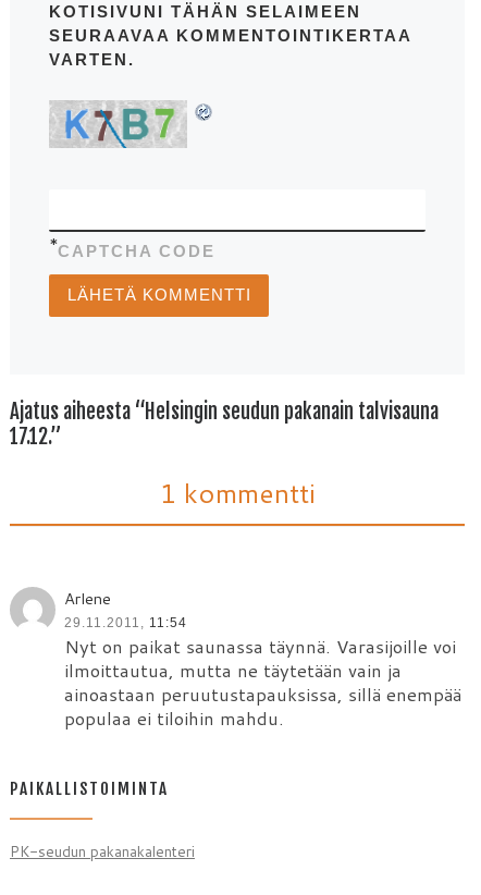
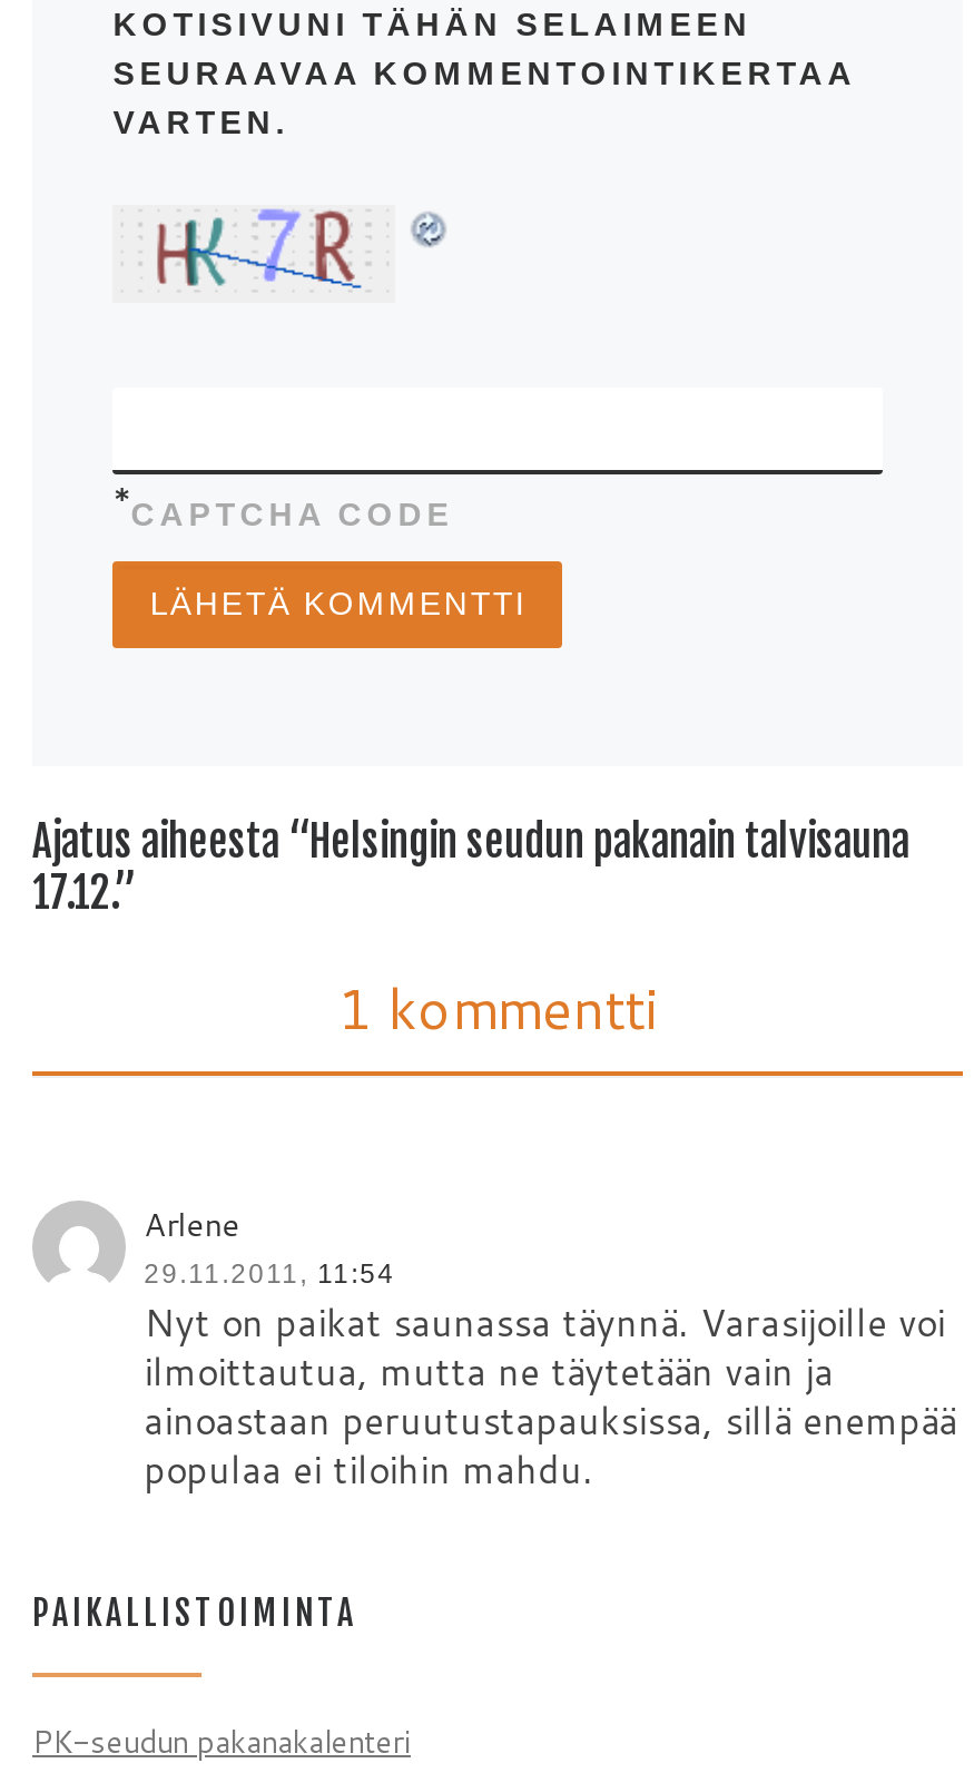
- [image]
+ [image]
